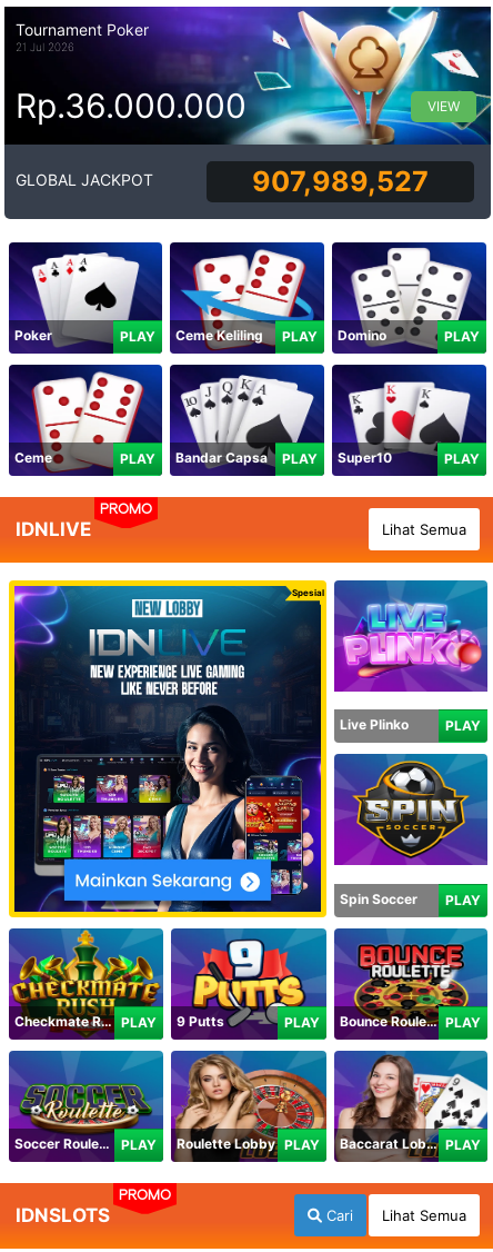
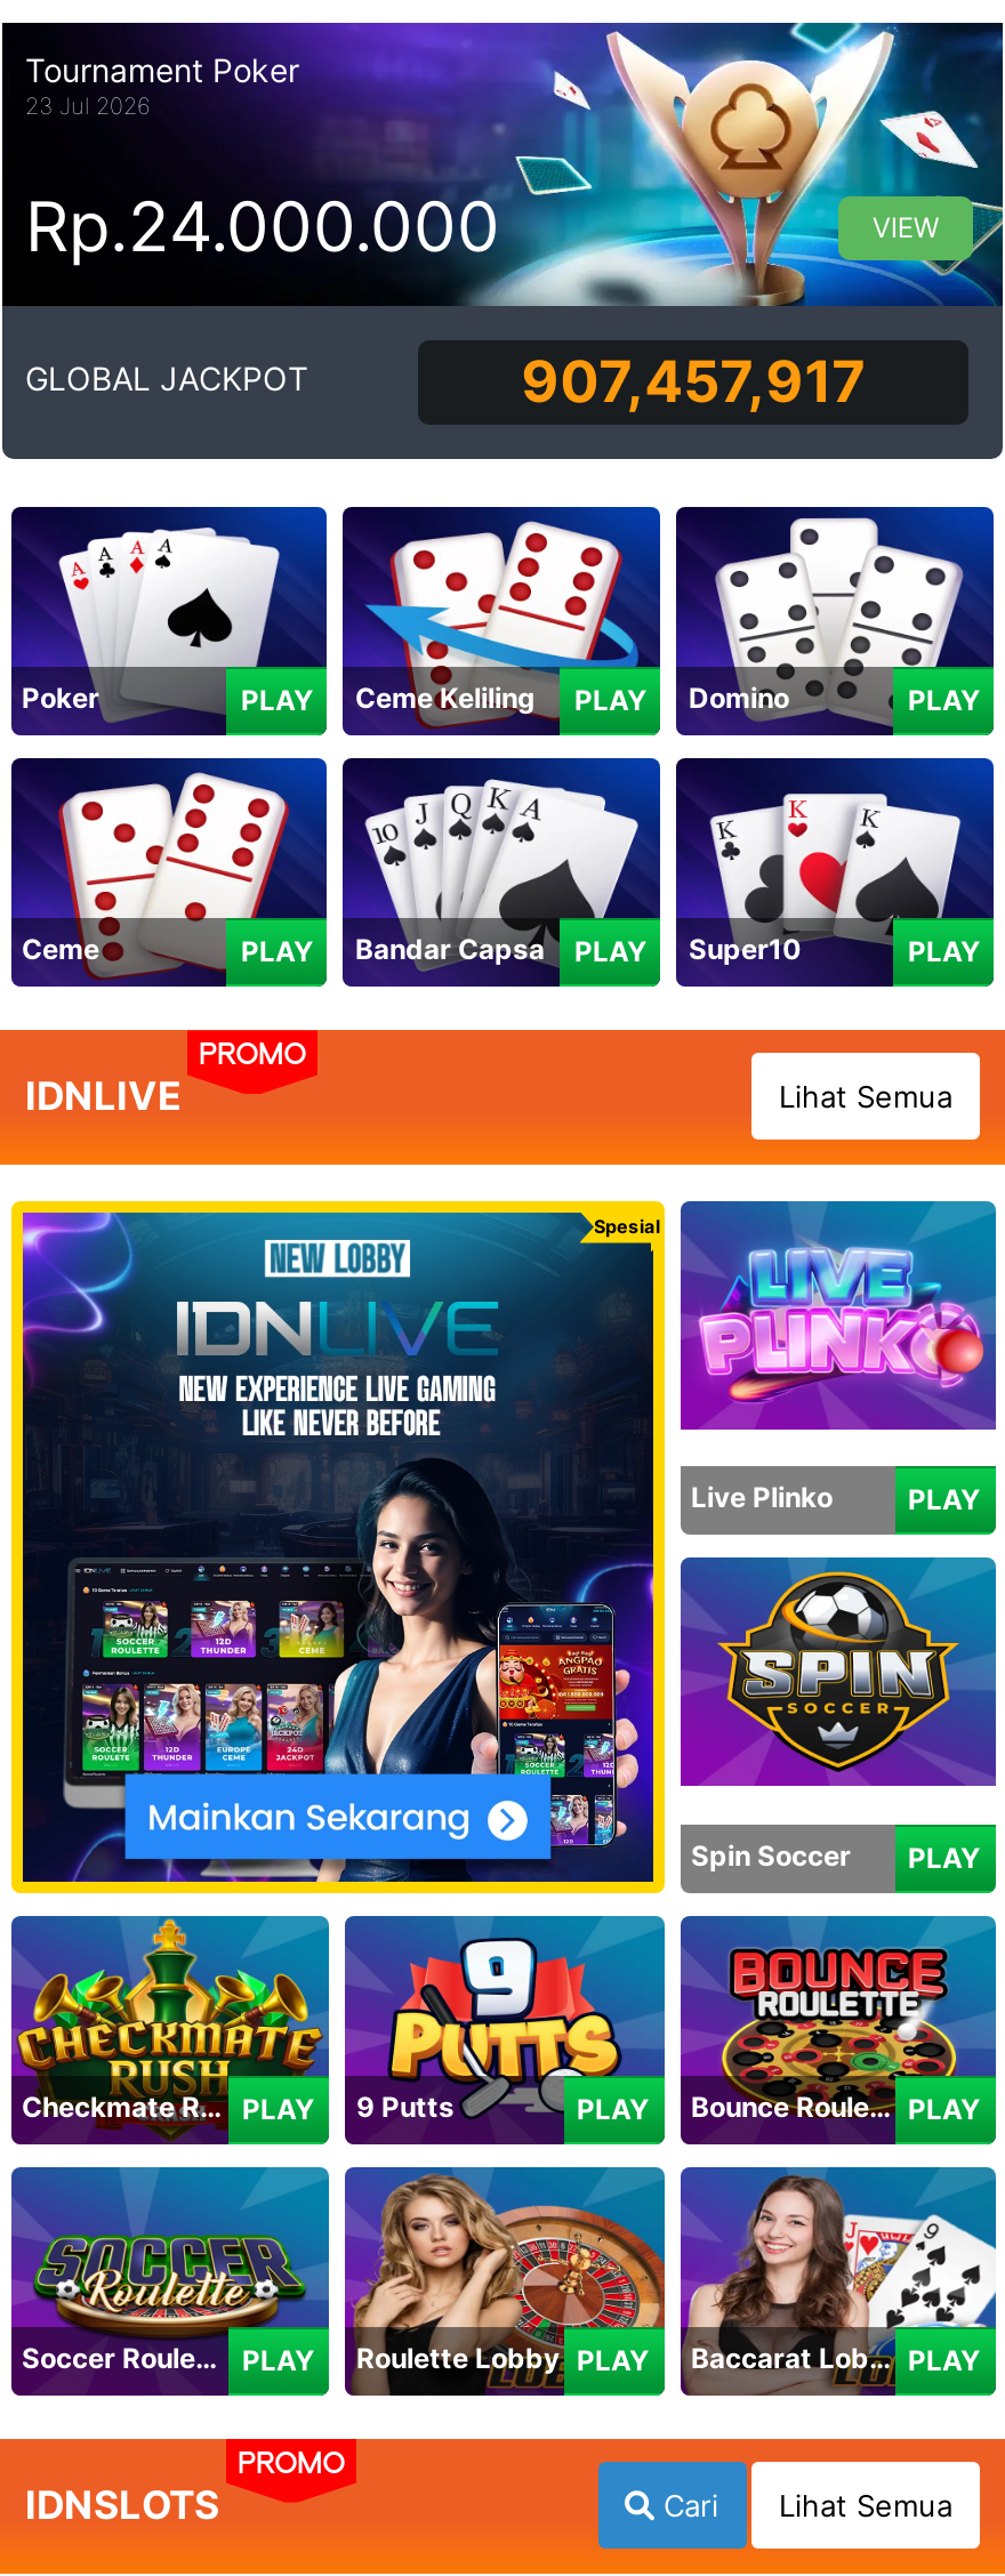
- 21 Jul 2026
+ 23 Jul 2026

- Rp.36.000.000
+ Rp.24.000.000

- 907,989,527
+ 907,457,917
